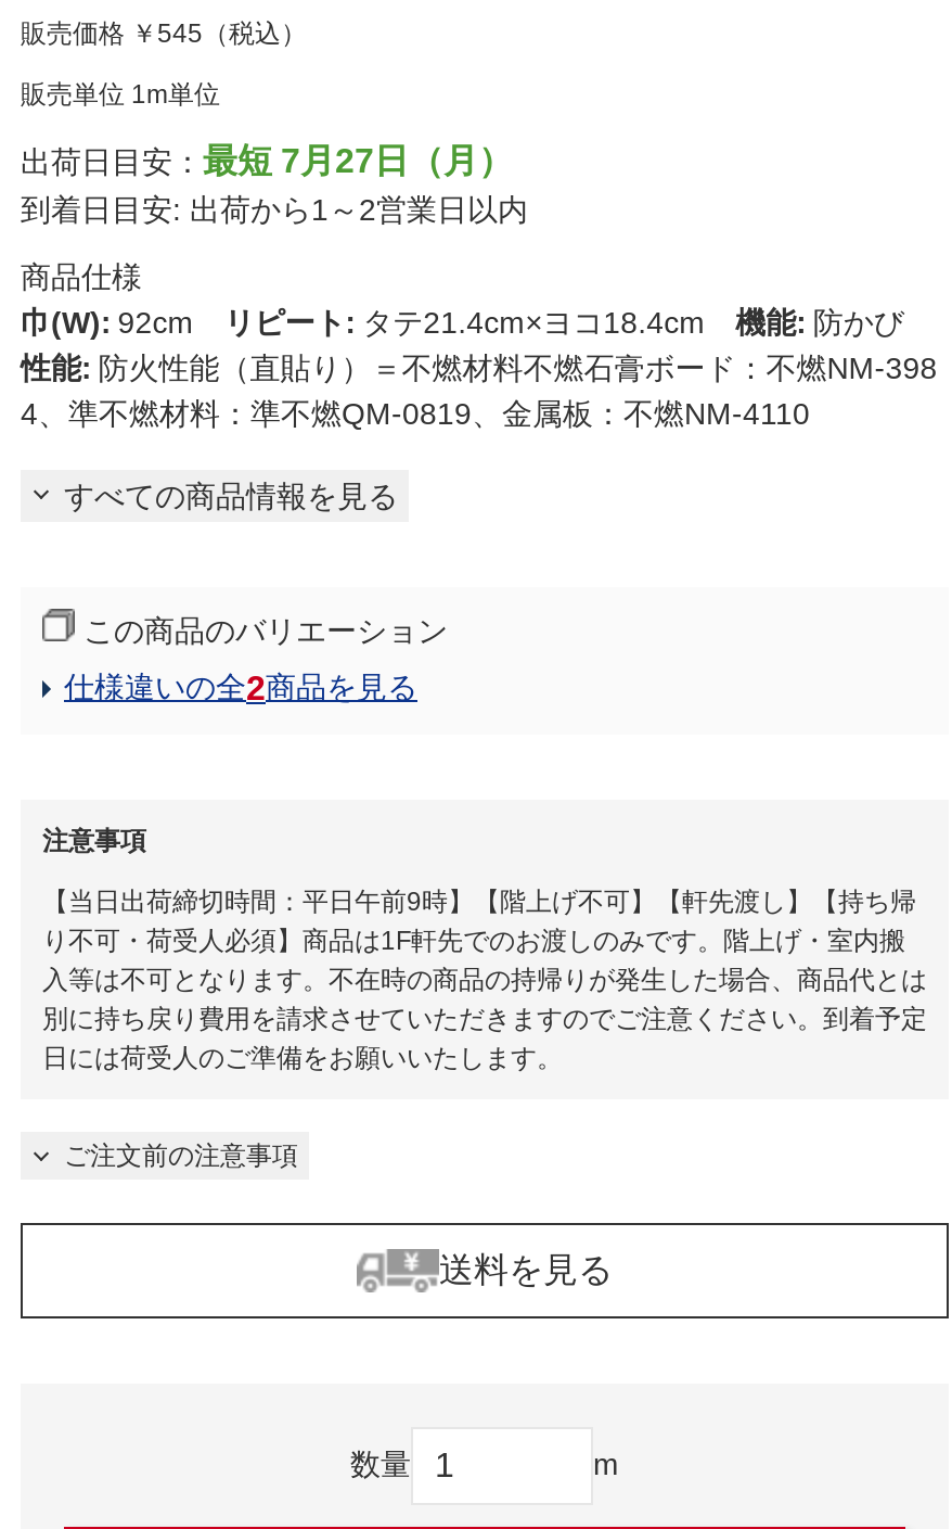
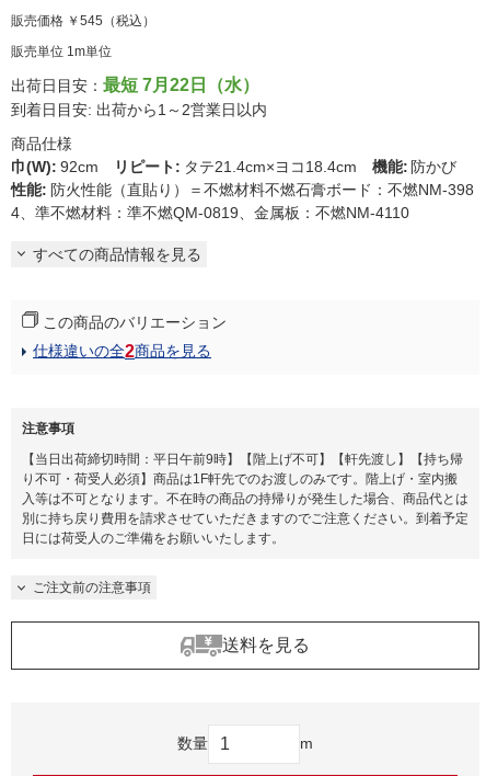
- 出荷日目安：最短 7月27日（月）
+ 出荷日目安：最短 7月22日（水）
